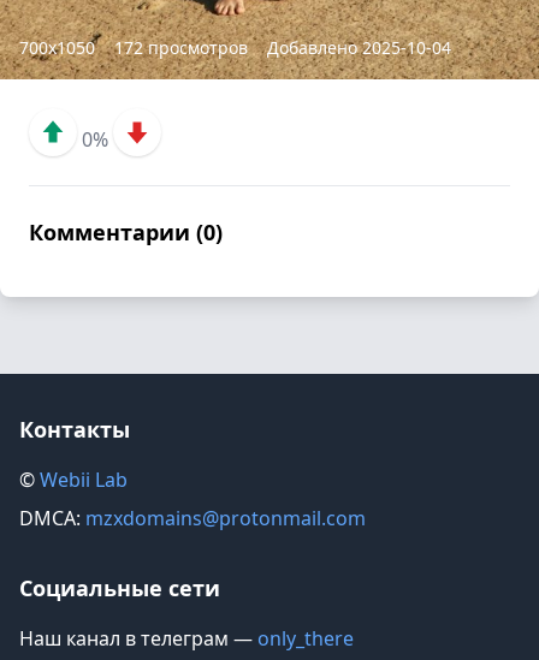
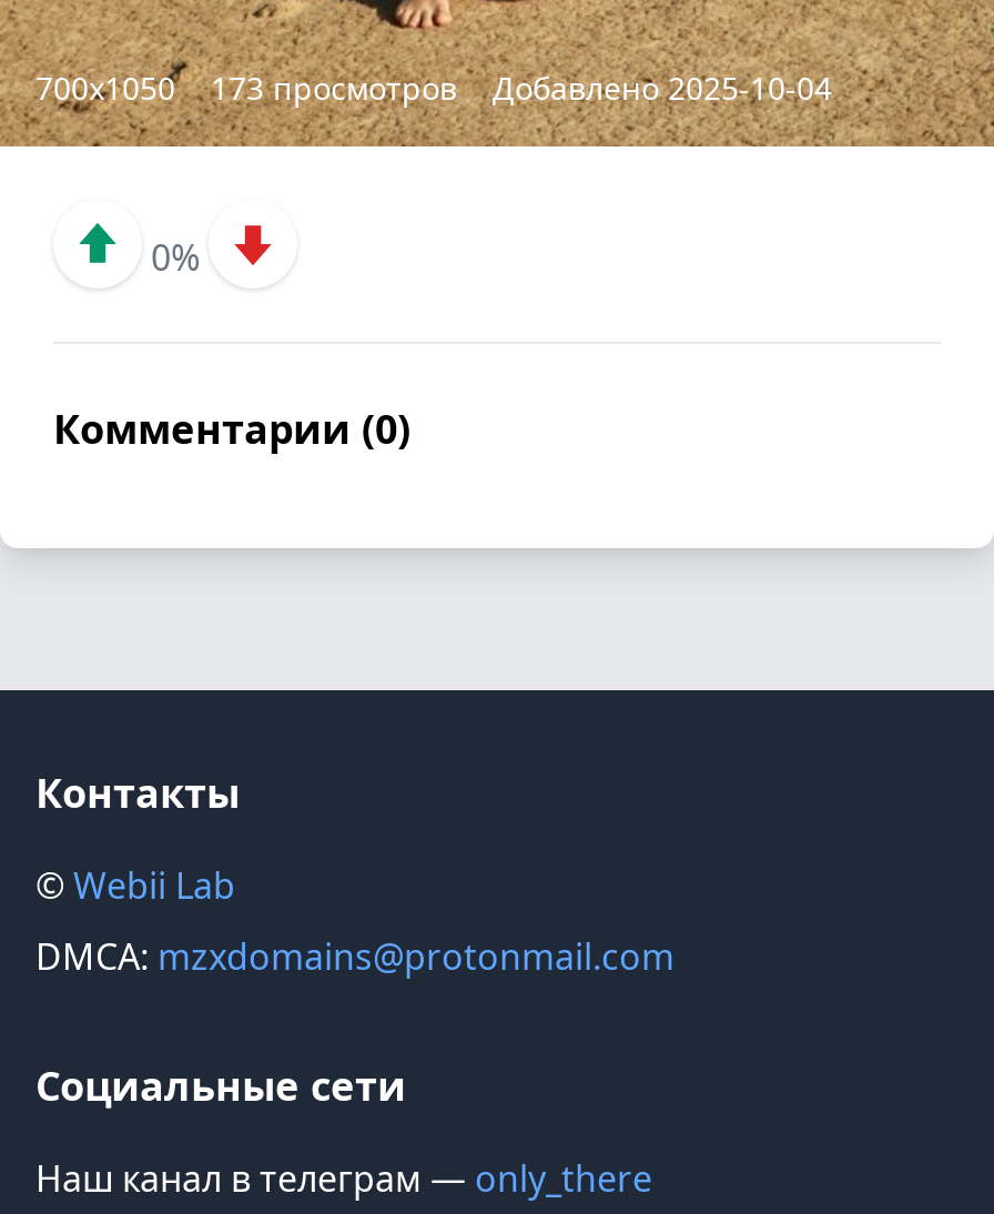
- 700x1050 172 просмотров Добавлено 2025-10-04
+ 700x1050 173 просмотров Добавлено 2025-10-04
